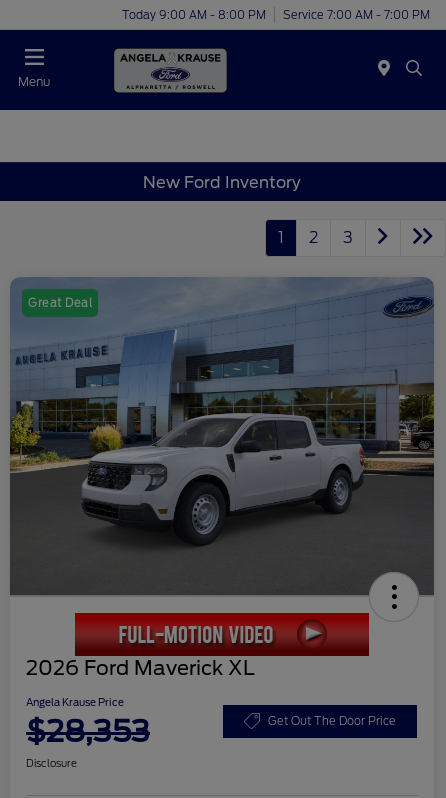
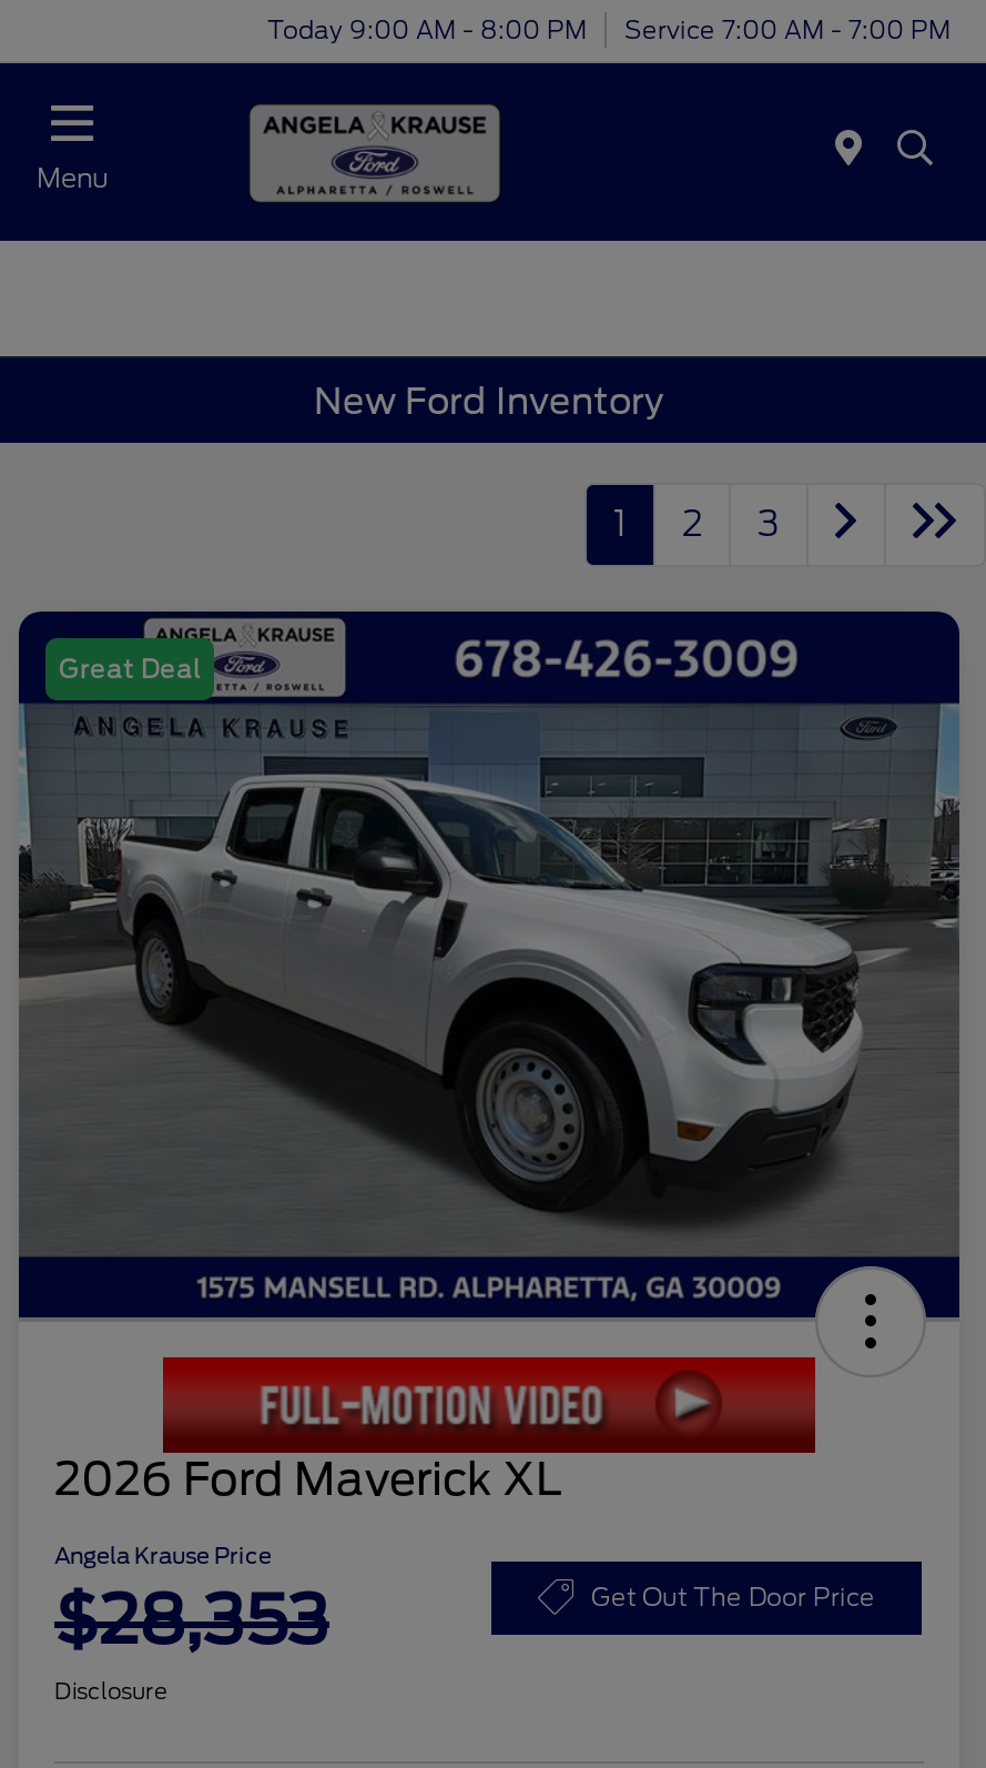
- [image]
+ [image]
